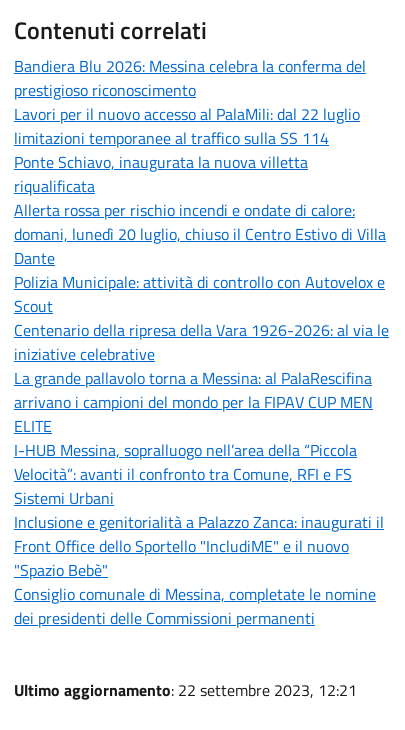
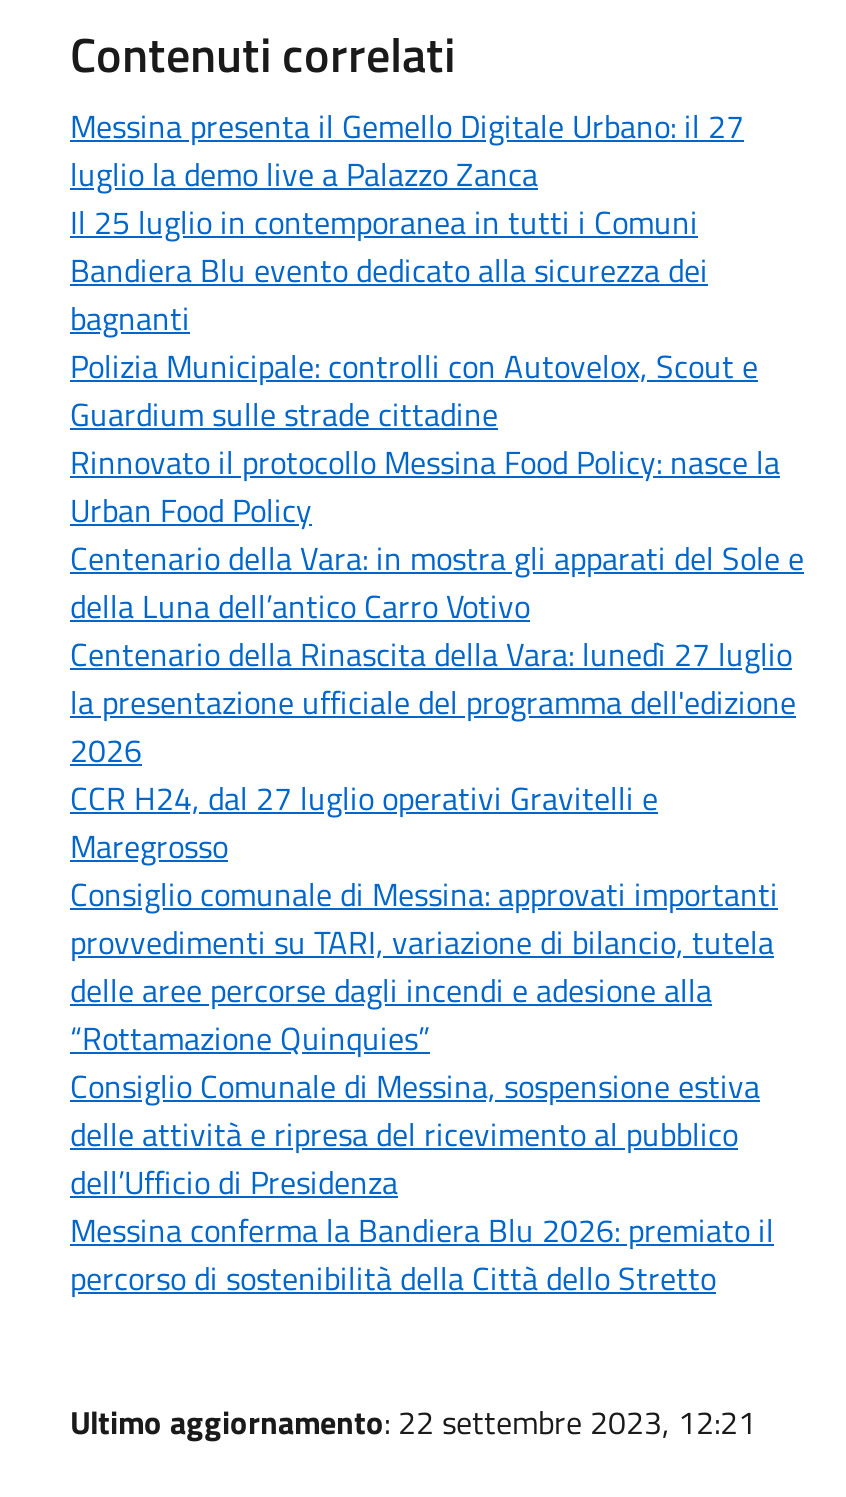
- Bandiera Blu 2026: Messina celebra la conferma del
- prestigioso riconoscimento
- Lavori per il nuovo accesso al PalaMili: dal 22 luglio
- limitazioni temporanee al traffico sulla SS 114
- Ponte Schiavo, inaugurata la nuova villetta
- riqualificata
- Allerta rossa per rischio incendi e ondate di calore:
- domani, lunedì 20 luglio, chiuso il Centro Estivo di Villa
- Dante
- Polizia Municipale: attività di controllo con Autovelox e
- Scout
- Centenario della ripresa della Vara 1926-2026: al via le
- iniziative celebrative
- La grande pallavolo torna a Messina: al PalaRescifina
- arrivano i campioni del mondo per la FIPAV CUP MEN
- ELITE
- I-HUB Messina, sopralluogo nell’area della “Piccola
- Velocità”: avanti il confronto tra Comune, RFI e FS
- Sistemi Urbani
- Inclusione e genitorialità a Palazzo Zanca: inaugurati il
- Front Office dello Sportello "IncludiME" e il nuovo
- "Spazio Bebè"
- Consiglio comunale di Messina, completate le nomine
- dei presidenti delle Commissioni permanenti
+ Messina presenta il Gemello Digitale Urbano: il 27
+ luglio la demo live a Palazzo Zanca
+ Il 25 luglio in contemporanea in tutti i Comuni
+ Bandiera Blu evento dedicato alla sicurezza dei
+ bagnanti
+ Polizia Municipale: controlli con Autovelox, Scout e
+ Guardium sulle strade cittadine
+ Rinnovato il protocollo Messina Food Policy: nasce la
+ Urban Food Policy
+ Centenario della Vara: in mostra gli apparati del Sole e
+ della Luna dell’antico Carro Votivo
+ Centenario della Rinascita della Vara: lunedì 27 luglio
+ la presentazione ufficiale del programma dell'edizione
+ 2026
+ CCR H24, dal 27 luglio operativi Gravitelli e
+ Maregrosso
+ Consiglio comunale di Messina: approvati importanti
+ provvedimenti su TARI, variazione di bilancio, tutela
+ delle aree percorse dagli incendi e adesione alla
+ “Rottamazione Quinquies”
+ Consiglio Comunale di Messina, sospensione estiva
+ delle attività e ripresa del ricevimento al pubblico
+ dell’Ufficio di Presidenza
+ Messina conferma la Bandiera Blu 2026: premiato il
+ percorso di sostenibilità della Città dello Stretto
